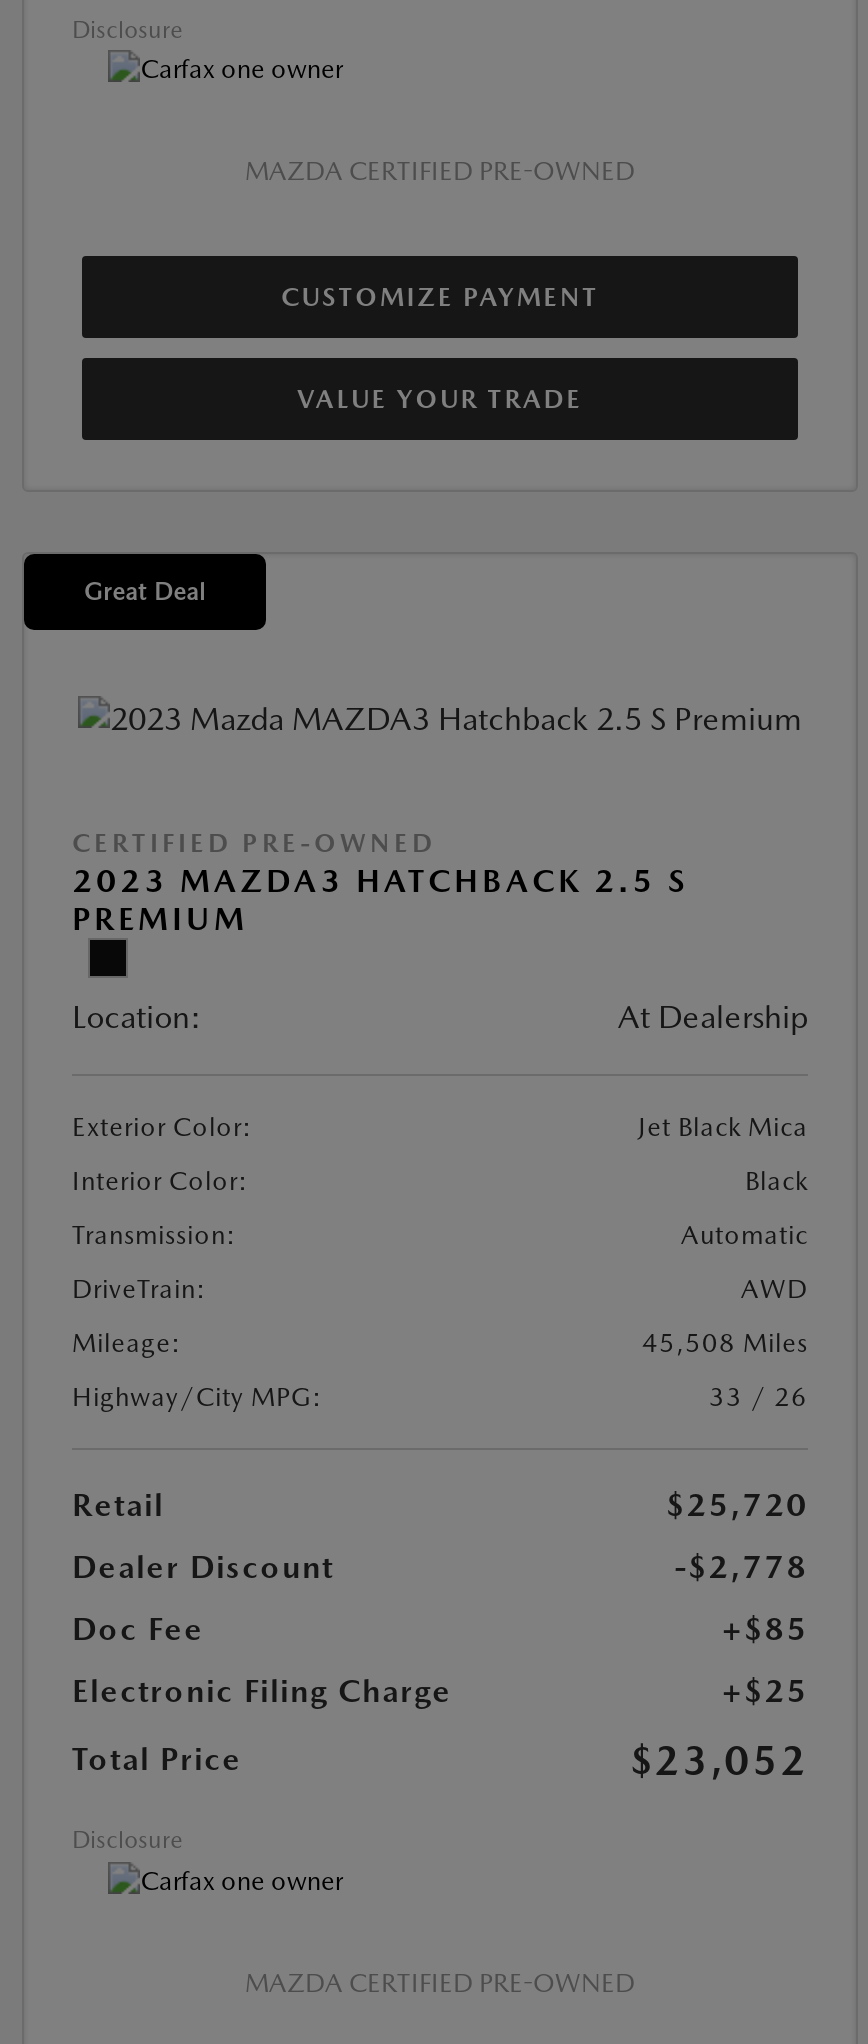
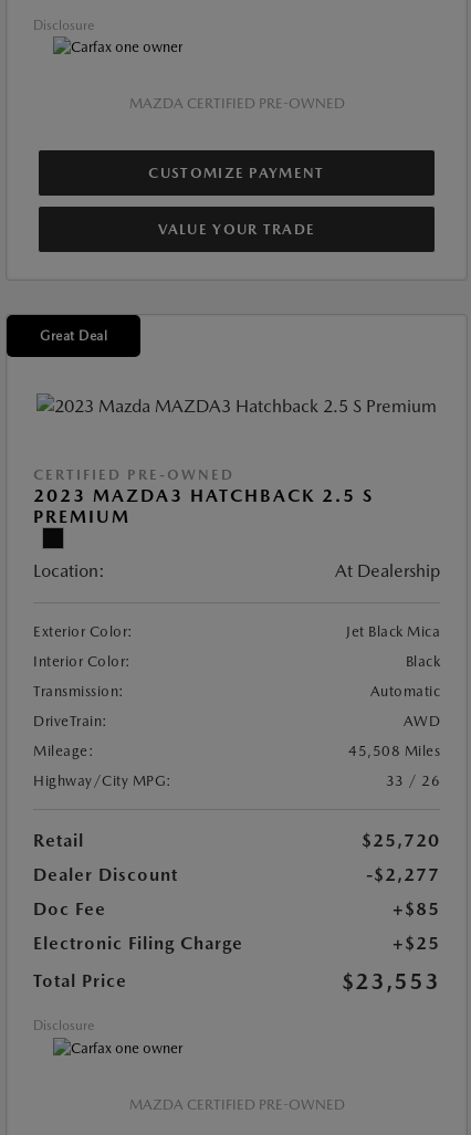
- -$2,778
+ -$2,277

- $23,052
+ $23,553
